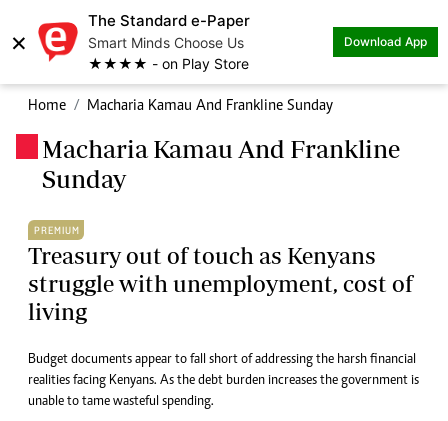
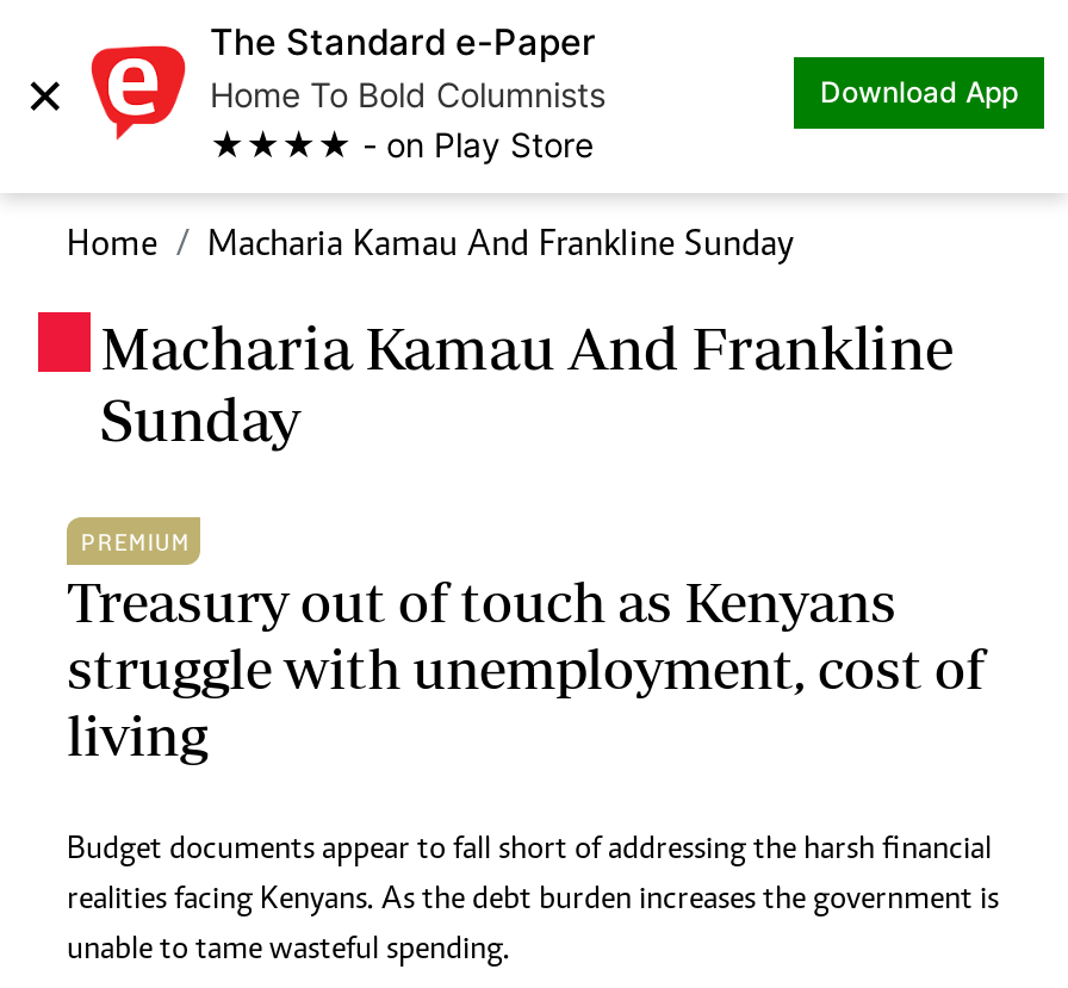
- Smart Minds Choose Us
+ Home To Bold Columnists
